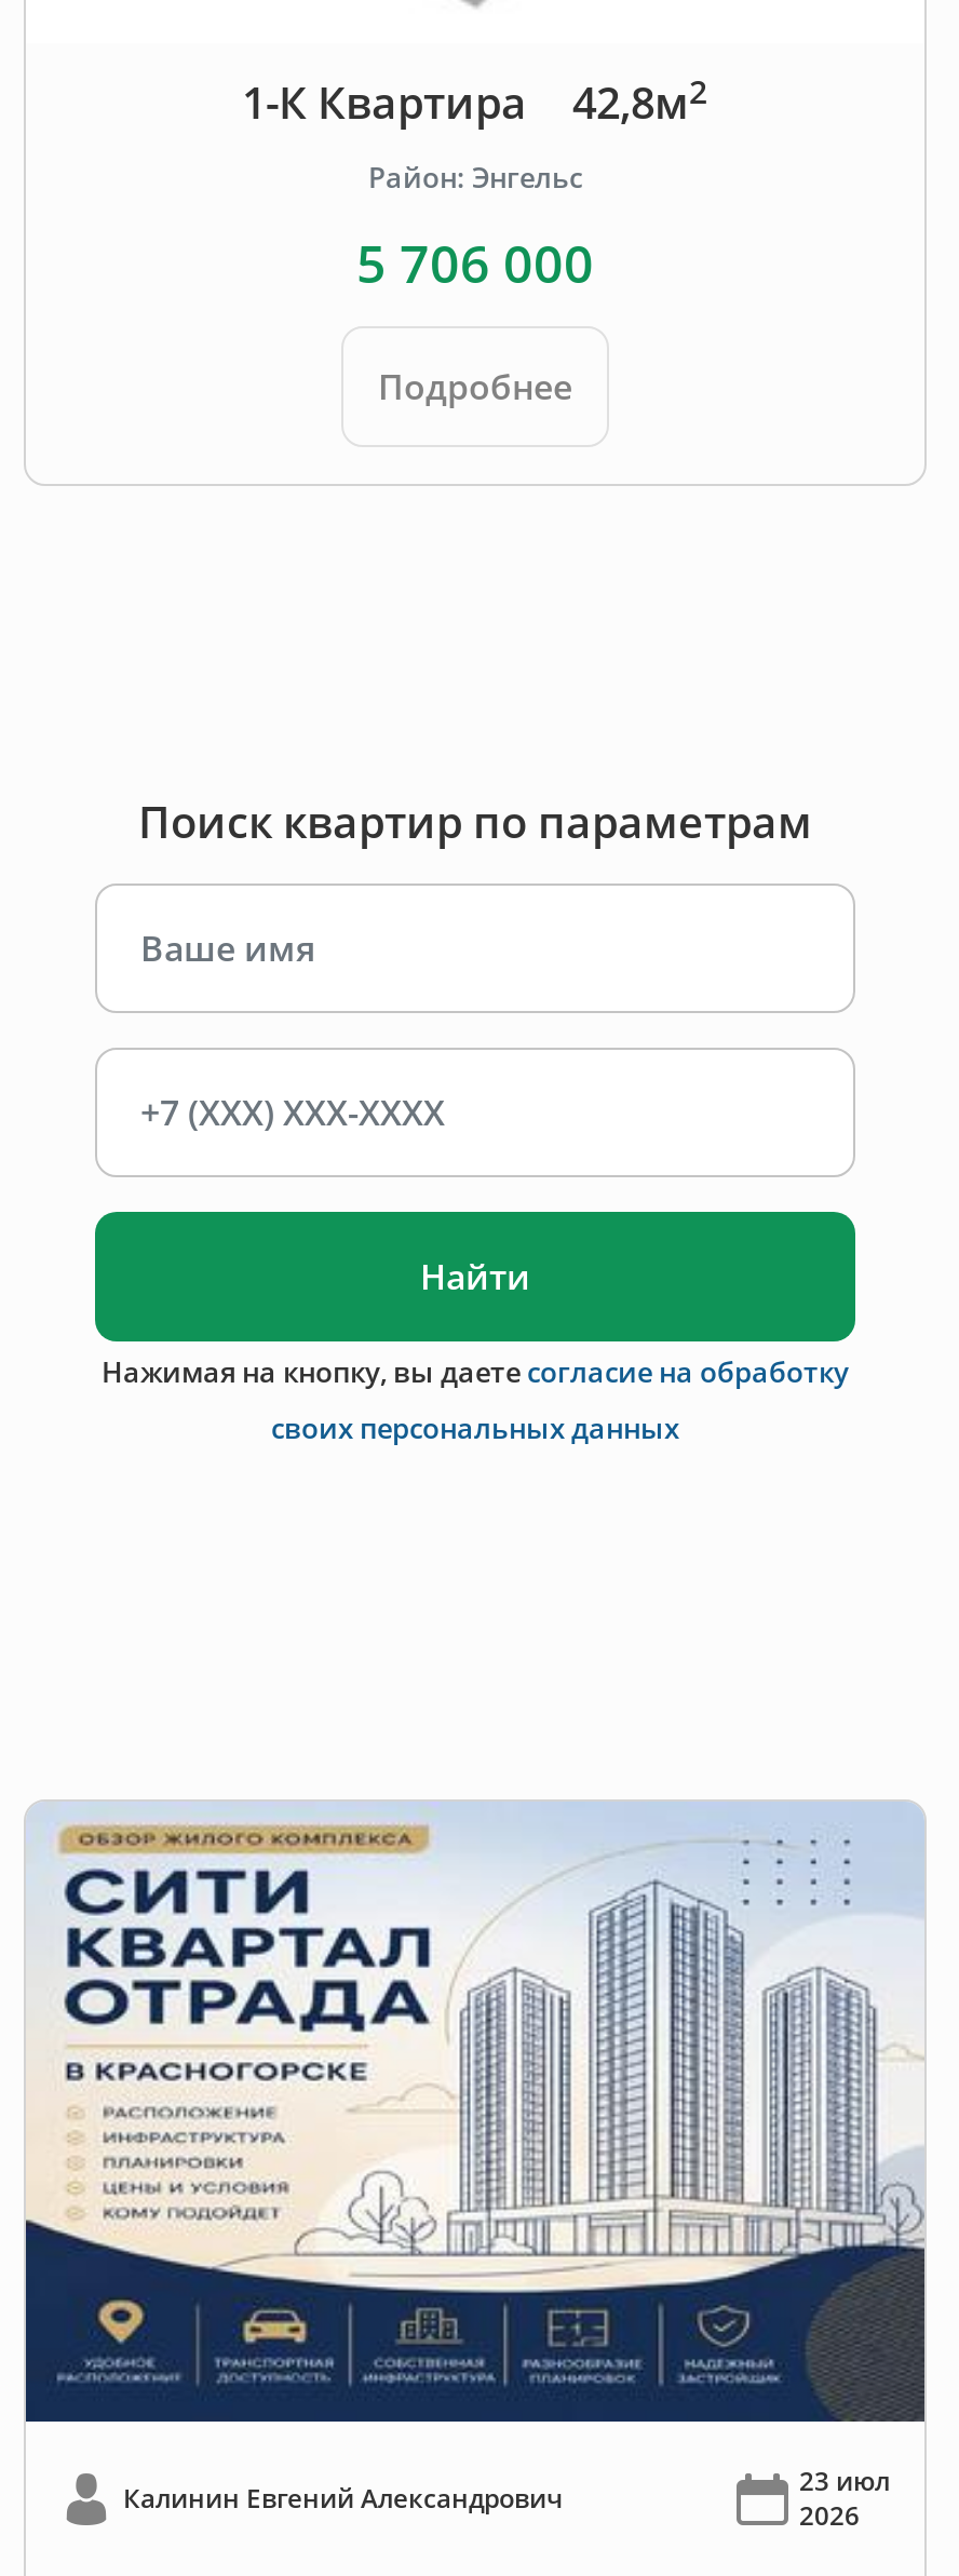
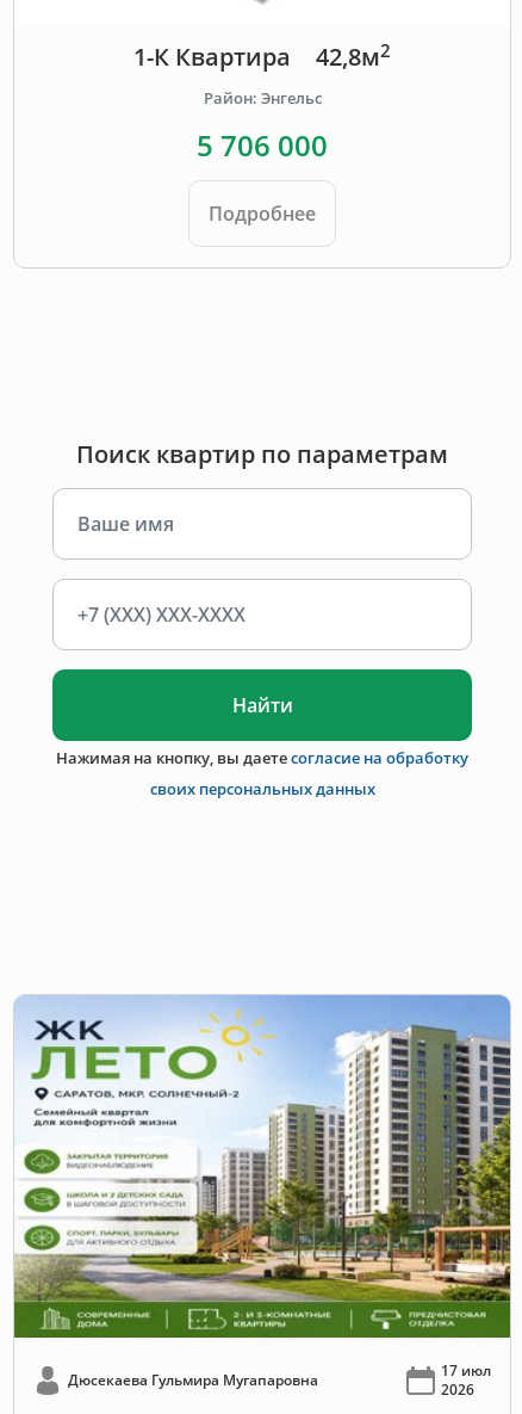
- [image]
- Калинин Евгений Александрович
- 23 июл
+ [image]
+ Дюсекаева Гульмира Мугапаровна
+ 17 июл
